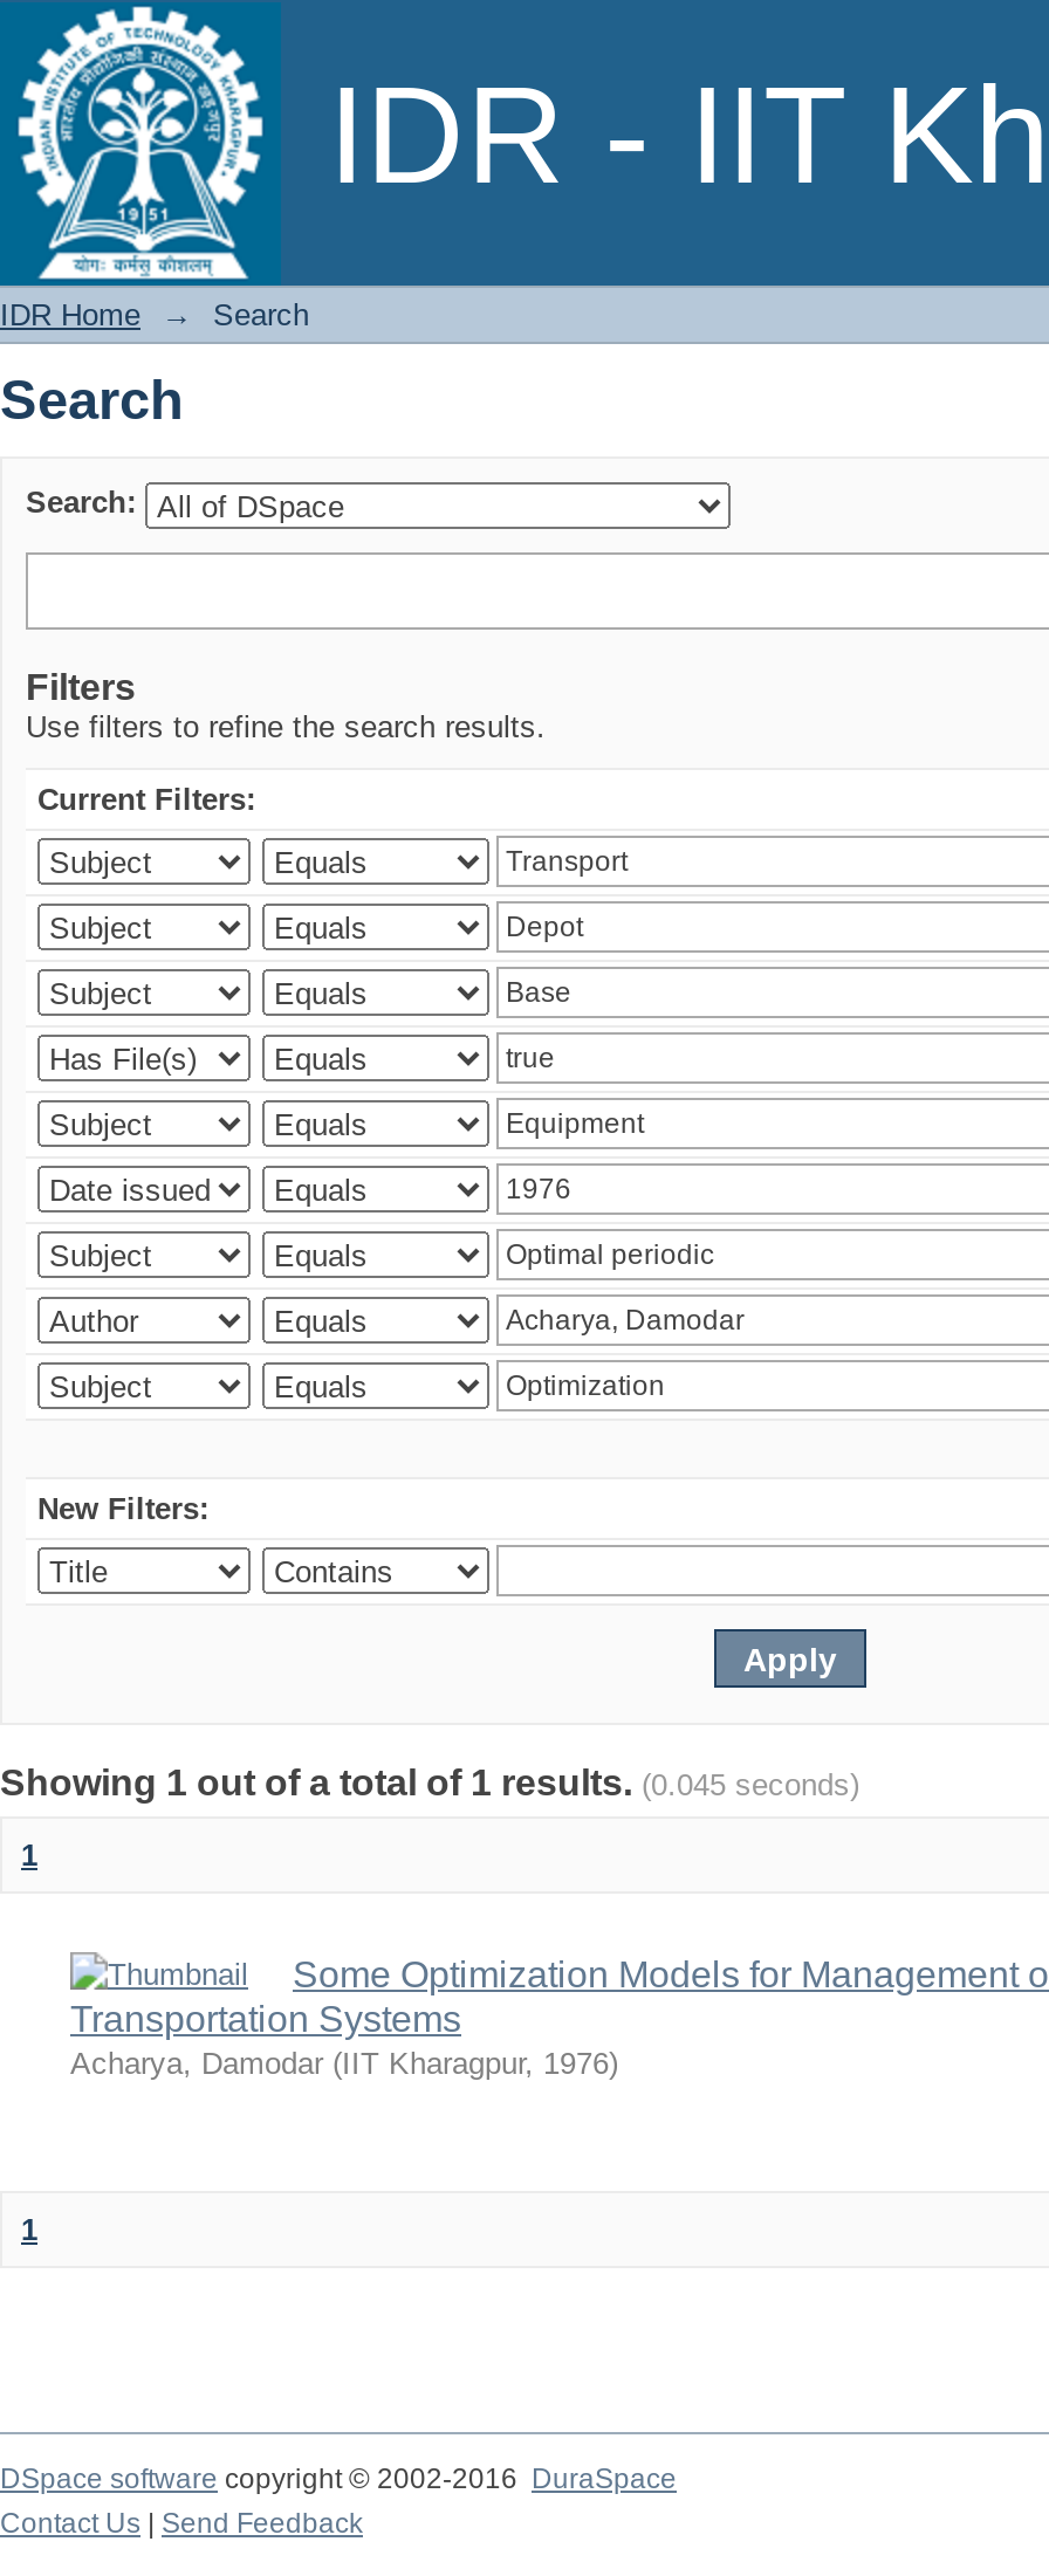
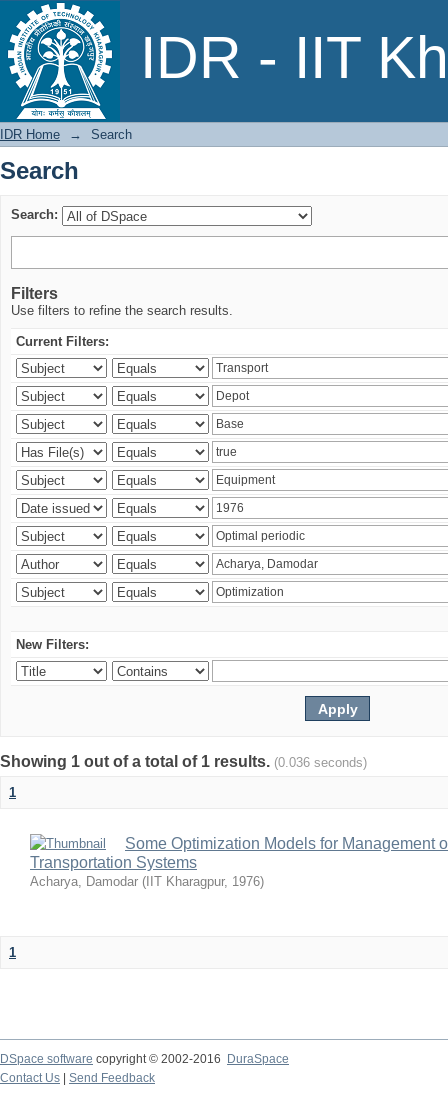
- Showing 1 out of a total of 1 results. (0.045 seconds)
+ Showing 1 out of a total of 1 results. (0.036 seconds)
